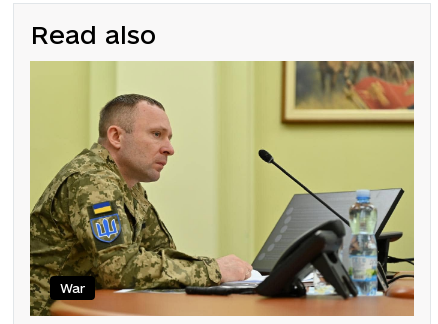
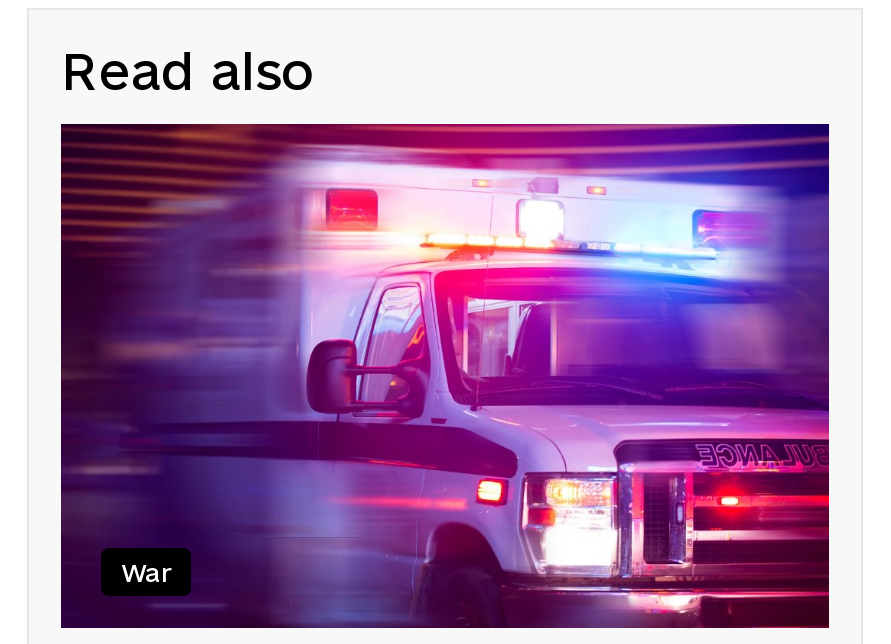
- [image]
+ [image]
